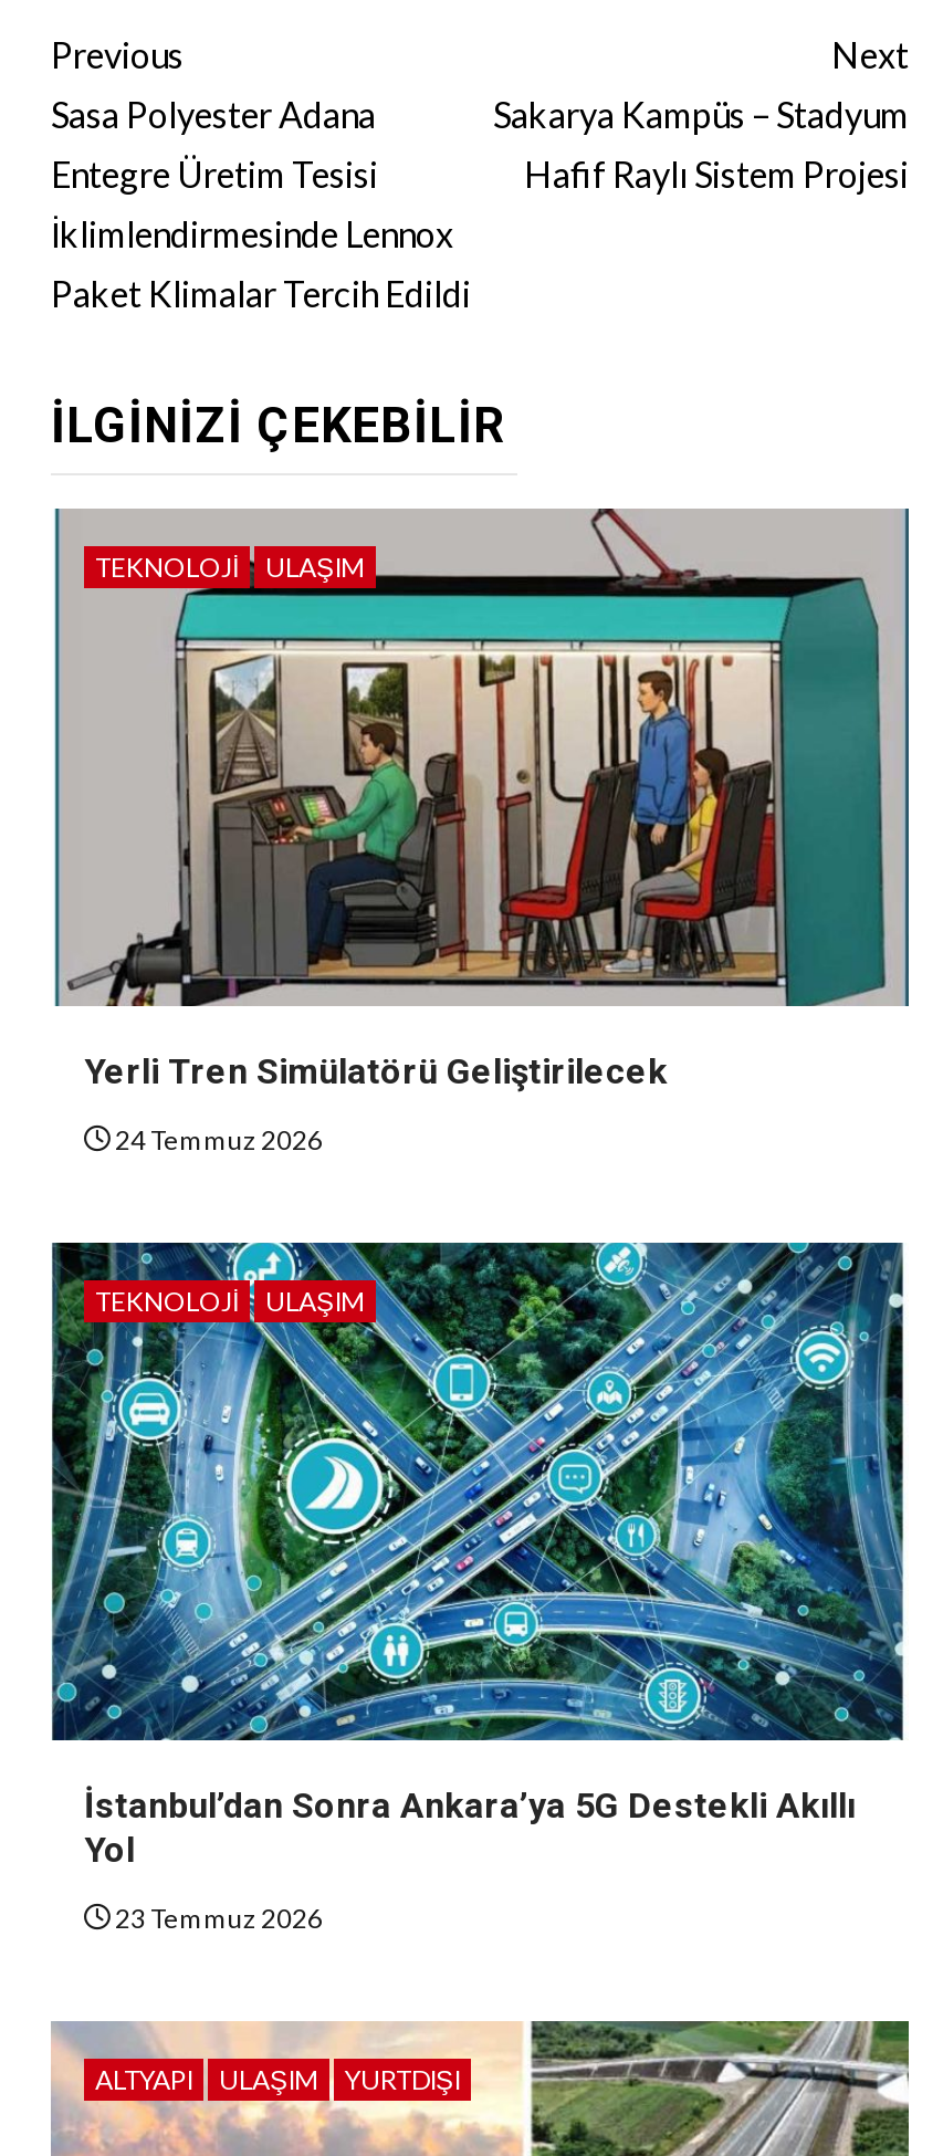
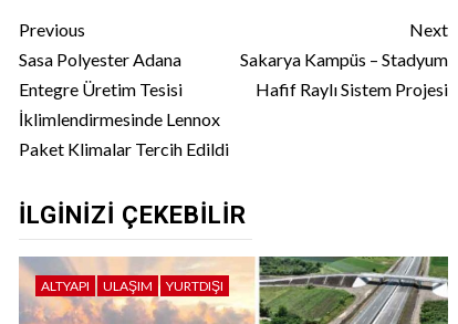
- [image]
- TEKNOLOJI
- ULAŞIM

- Yerli Tren Simülatörü Geliştirilecek
- 24 Temmuz 2026

- [image]
- TEKNOLOJI
- ULAŞIM

- İstanbul’dan Sonra Ankara’ya 5G Destekli Akıllı
- Yol
- 23 Temmuz 2026
